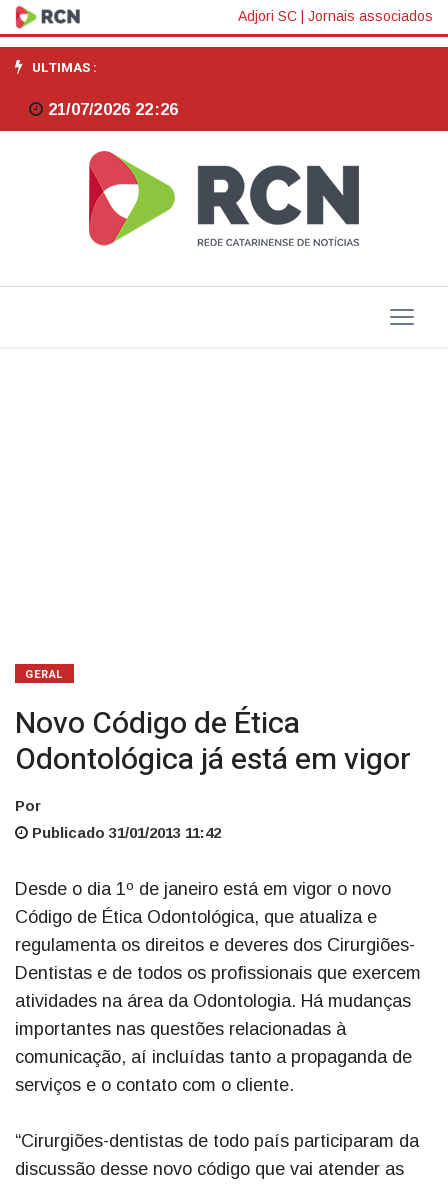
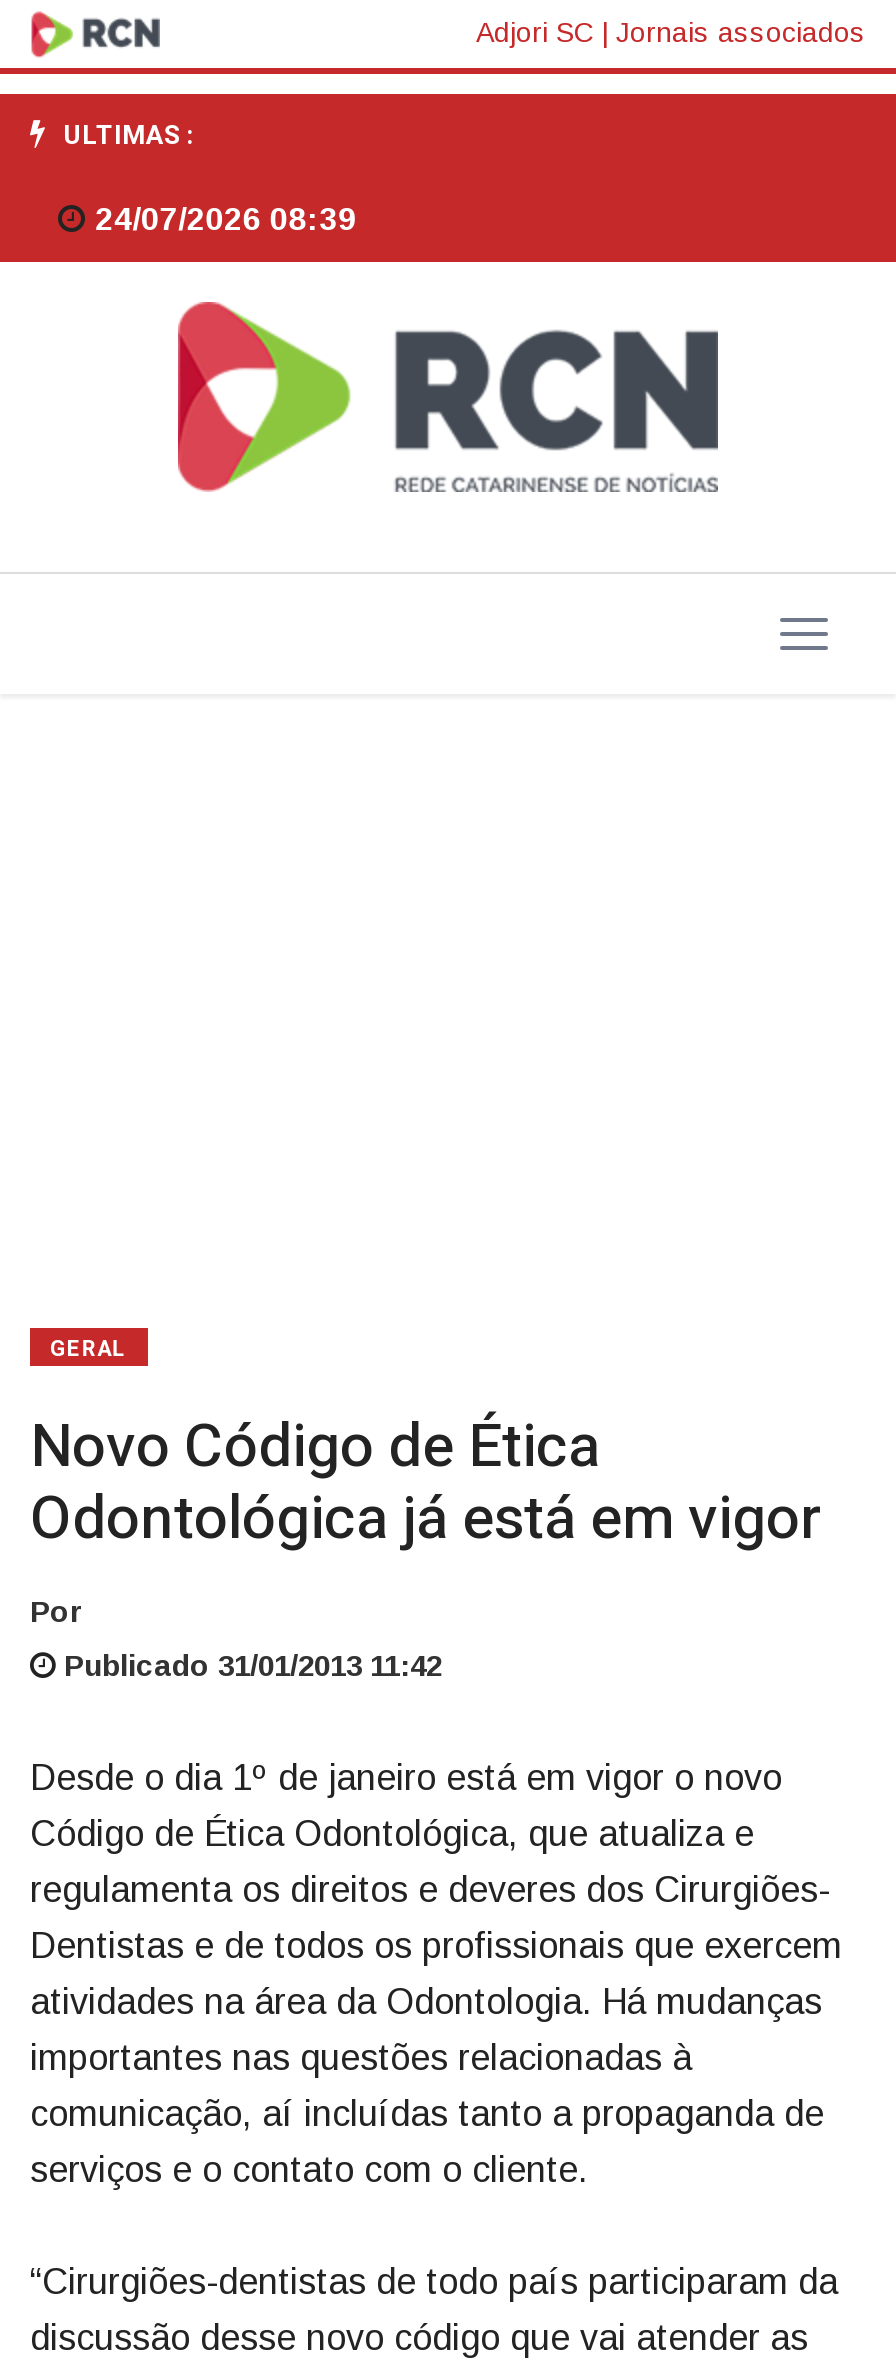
- 21/07/2026 22:26
+ 24/07/2026 08:39
